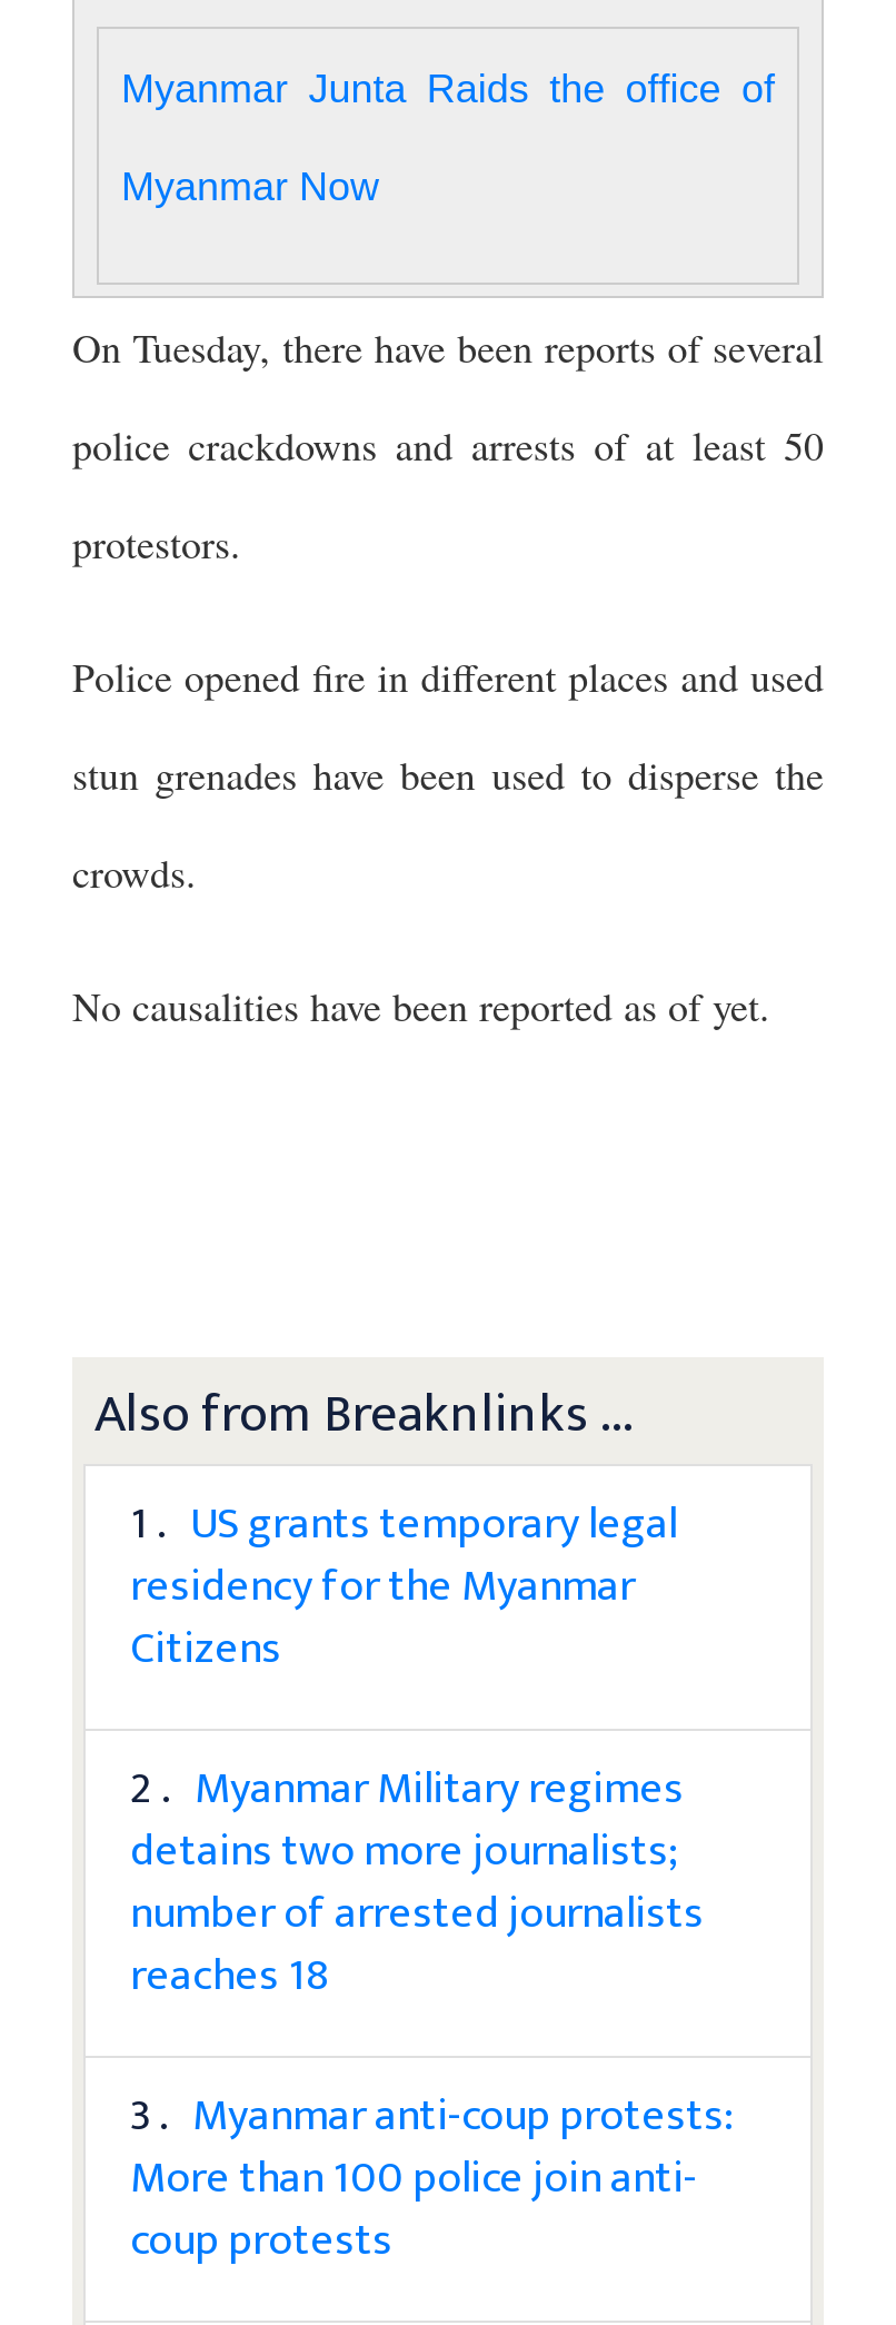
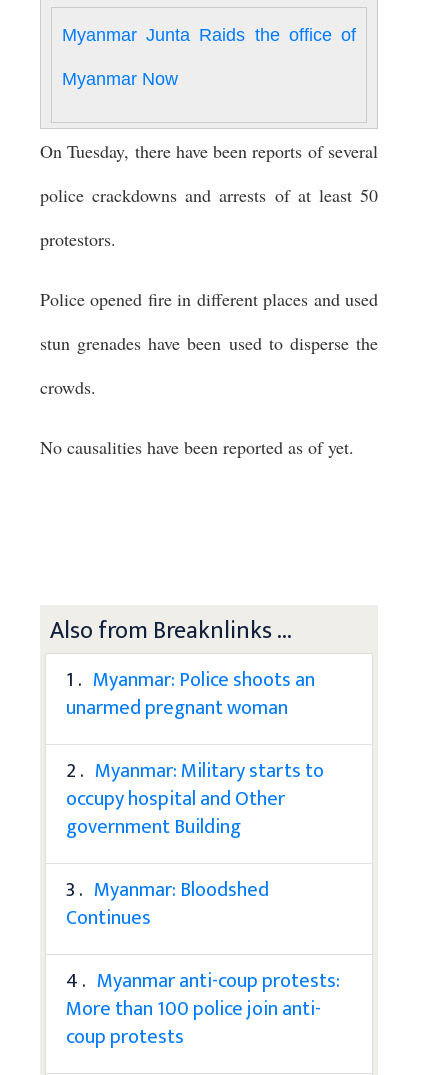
- 1 . US grants temporary legal
- residency for the Myanmar
- Citizens
- 2 . Myanmar Military regimes
- detains two more journalists;
- number of arrested journalists
- reaches 18
- 3 . Myanmar anti-coup protests:
+ 1 . Myanmar: Police shoots an
+ unarmed pregnant woman
+ 2 . Myanmar: Military starts to
+ occupy hospital and Other
+ government Building
+ 3 . Myanmar: Bloodshed
+ Continues
+ 4 . Myanmar anti-coup protests:
